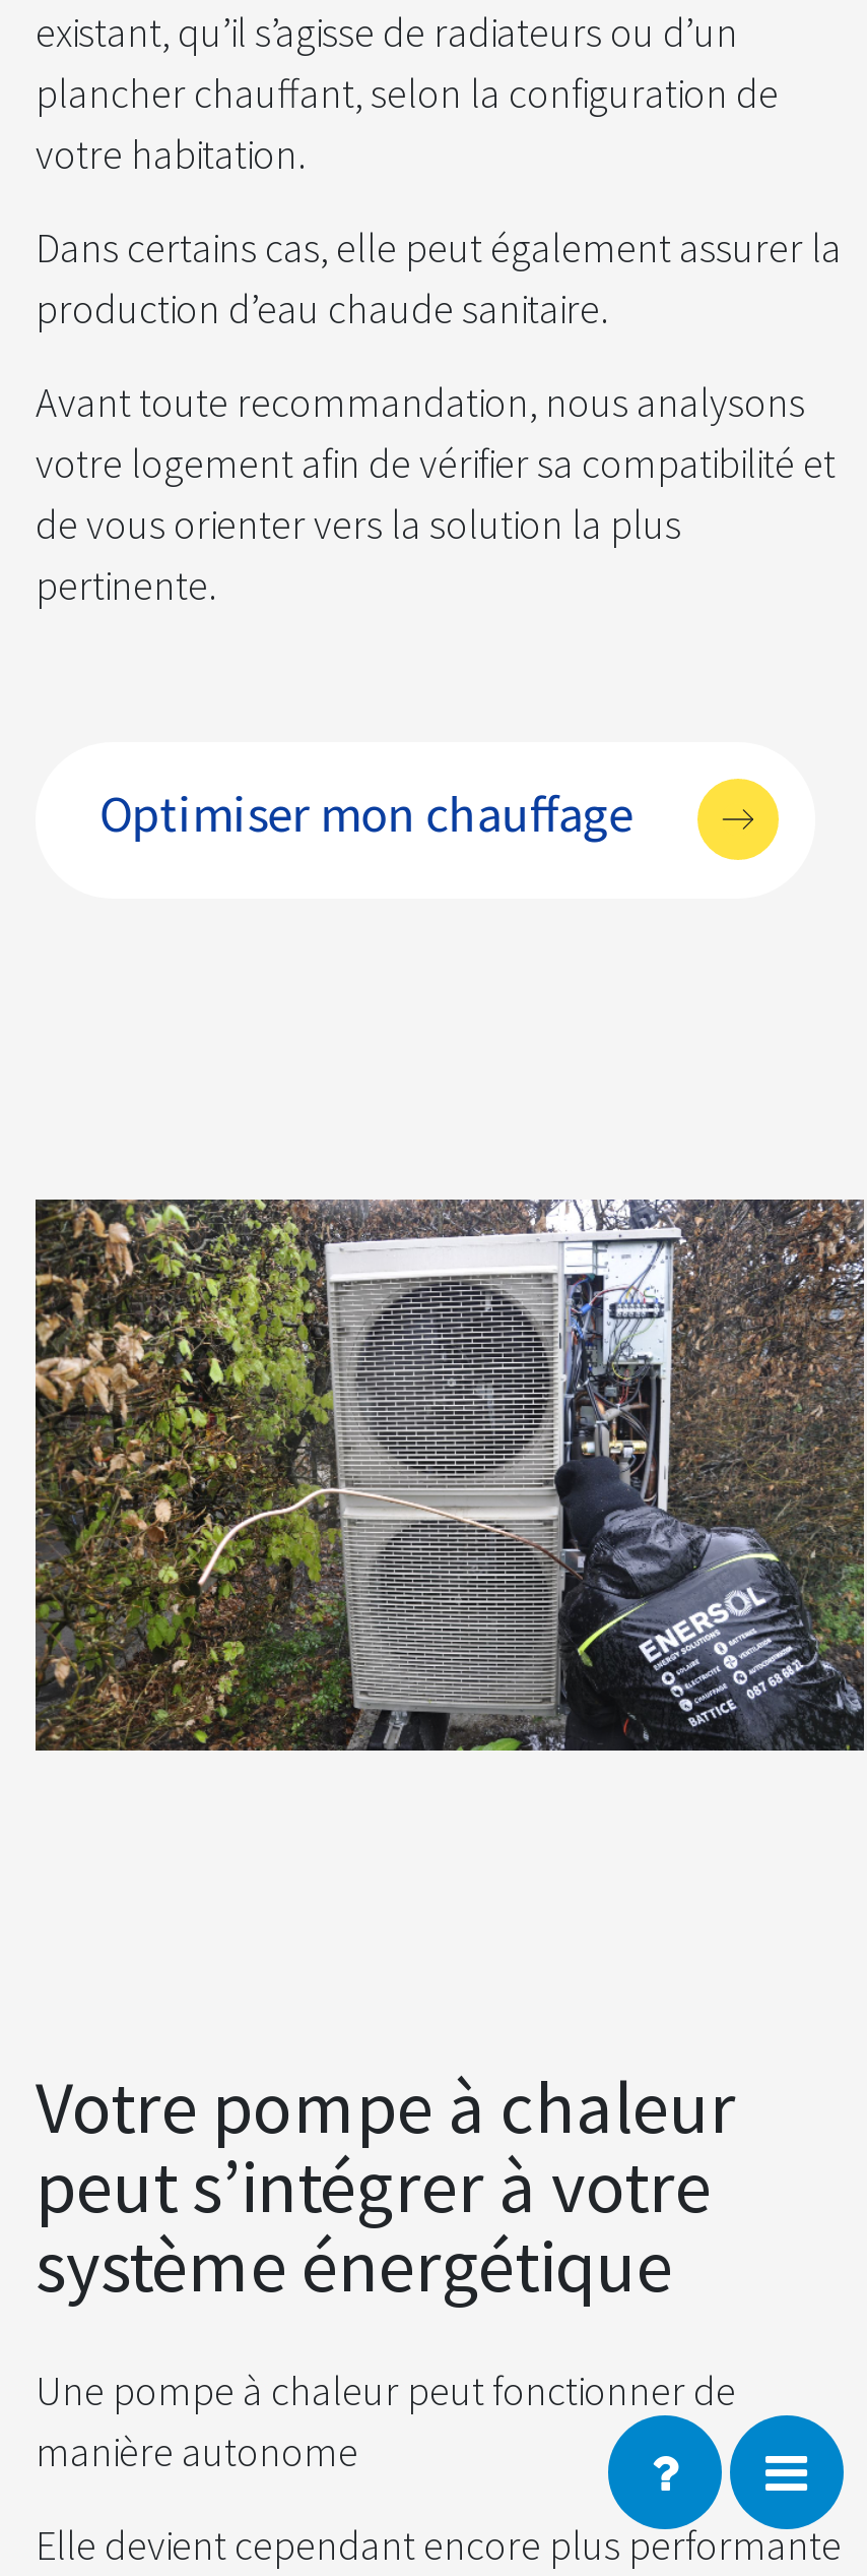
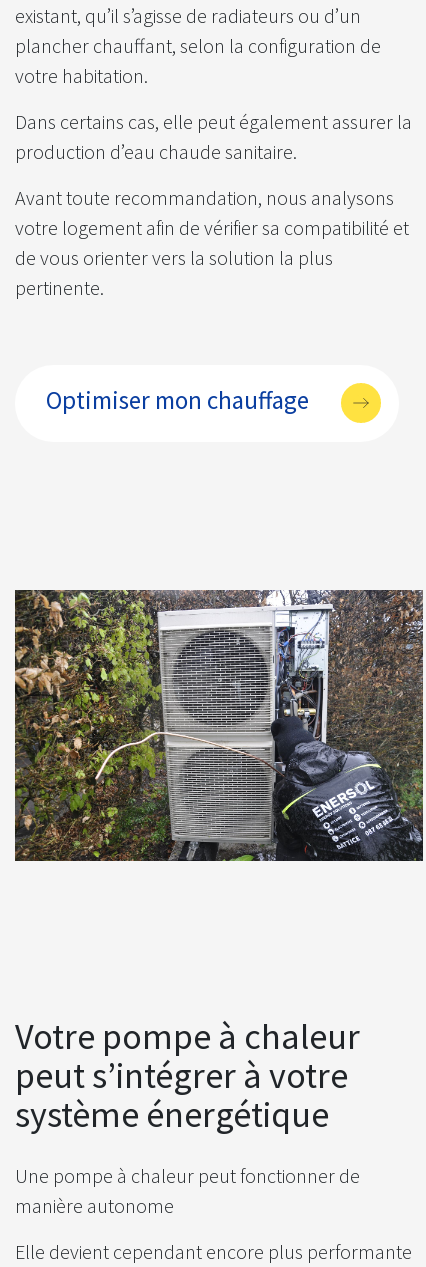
- [image]
